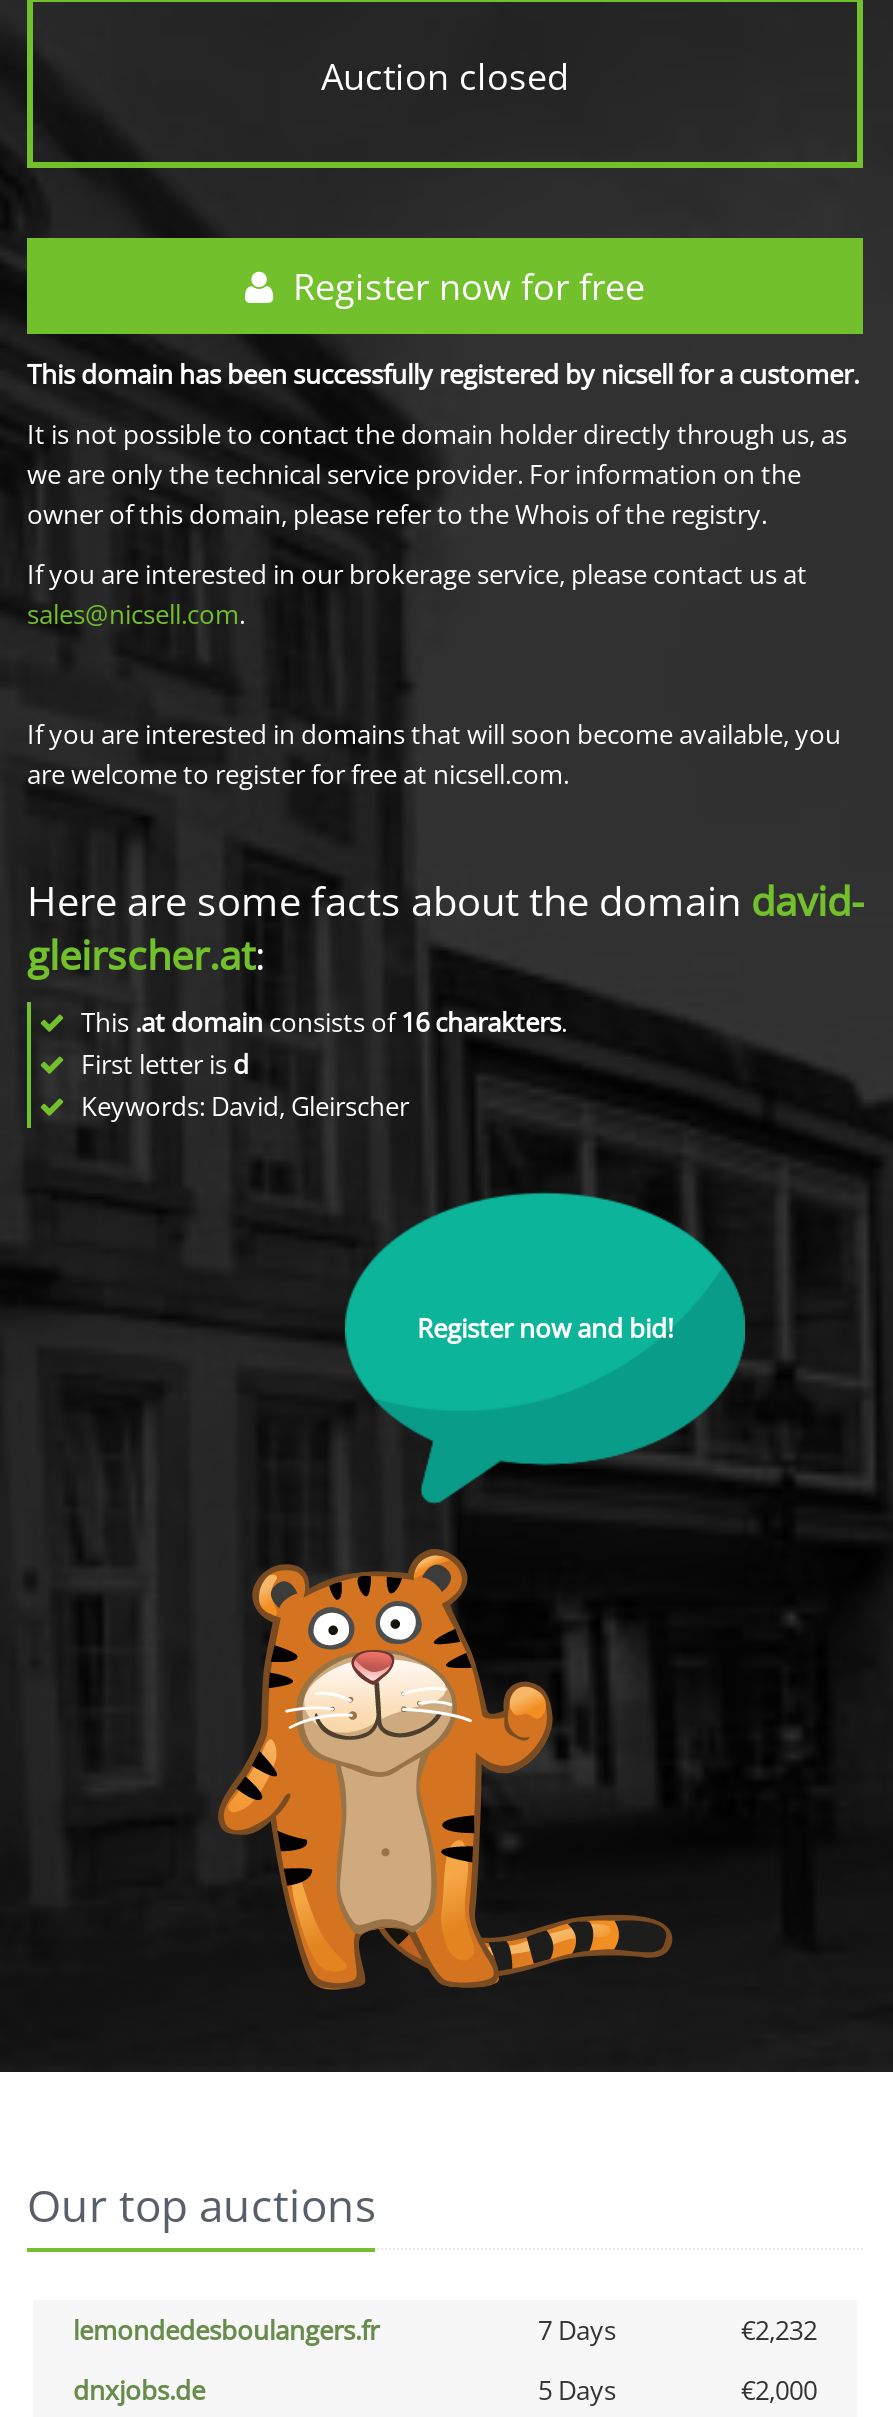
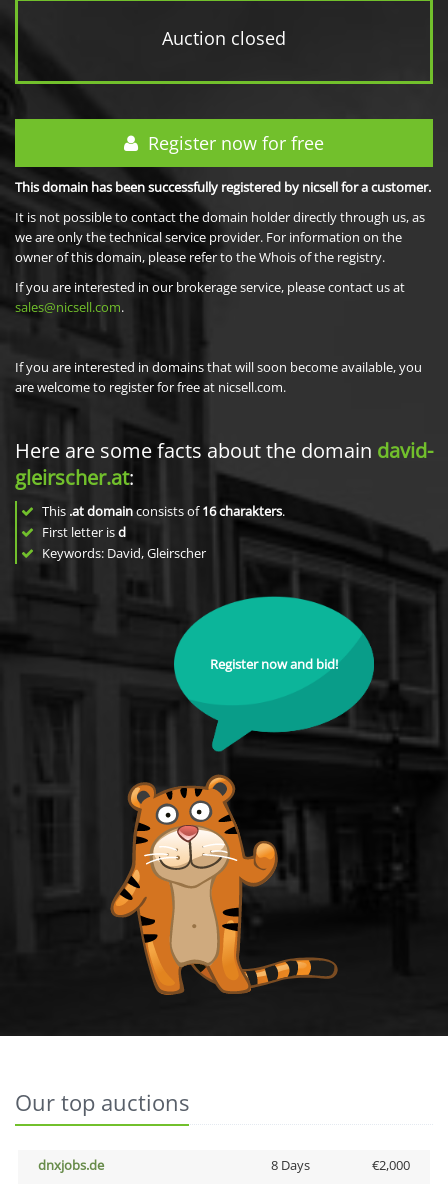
- lemondedesboulangers.fr
- 7 Days
- €2,232

- 5 Days
+ 8 Days
